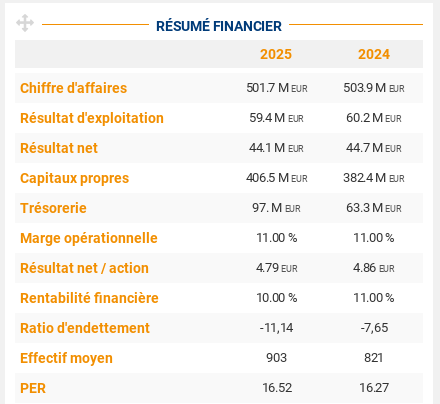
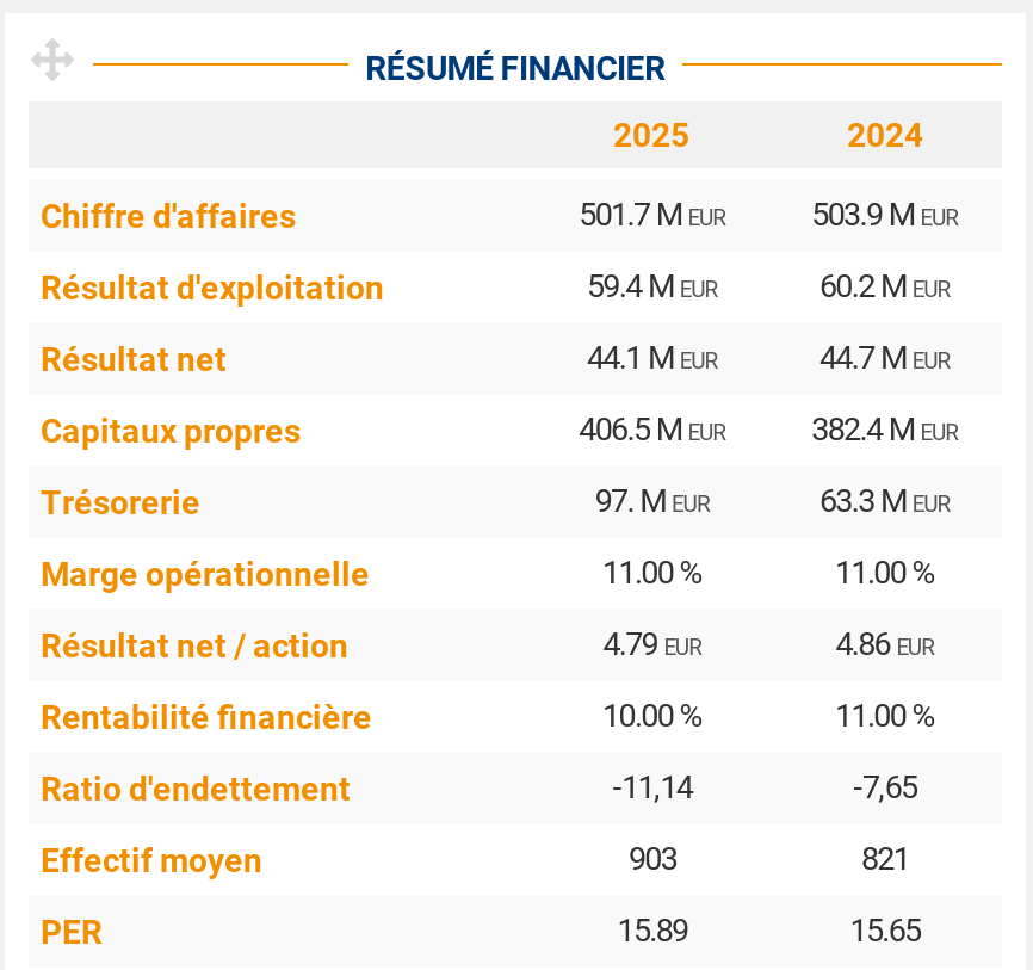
- 16.52
+ 15.89

- 16.27
+ 15.65
